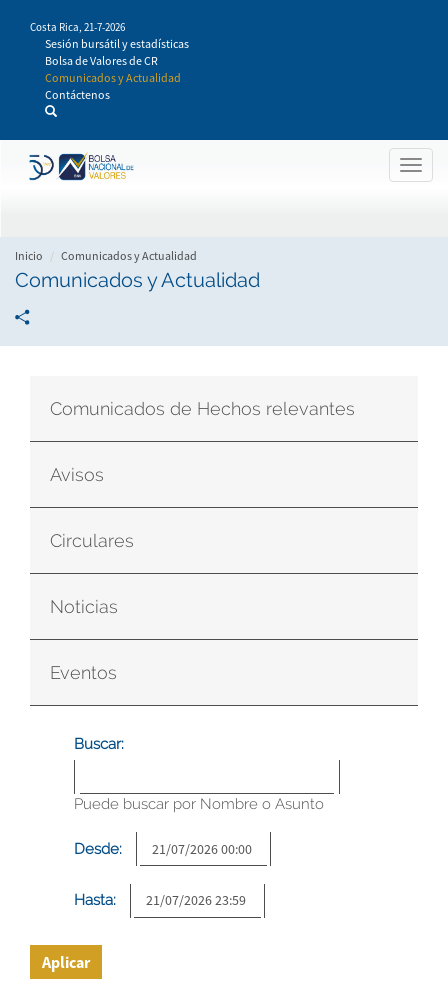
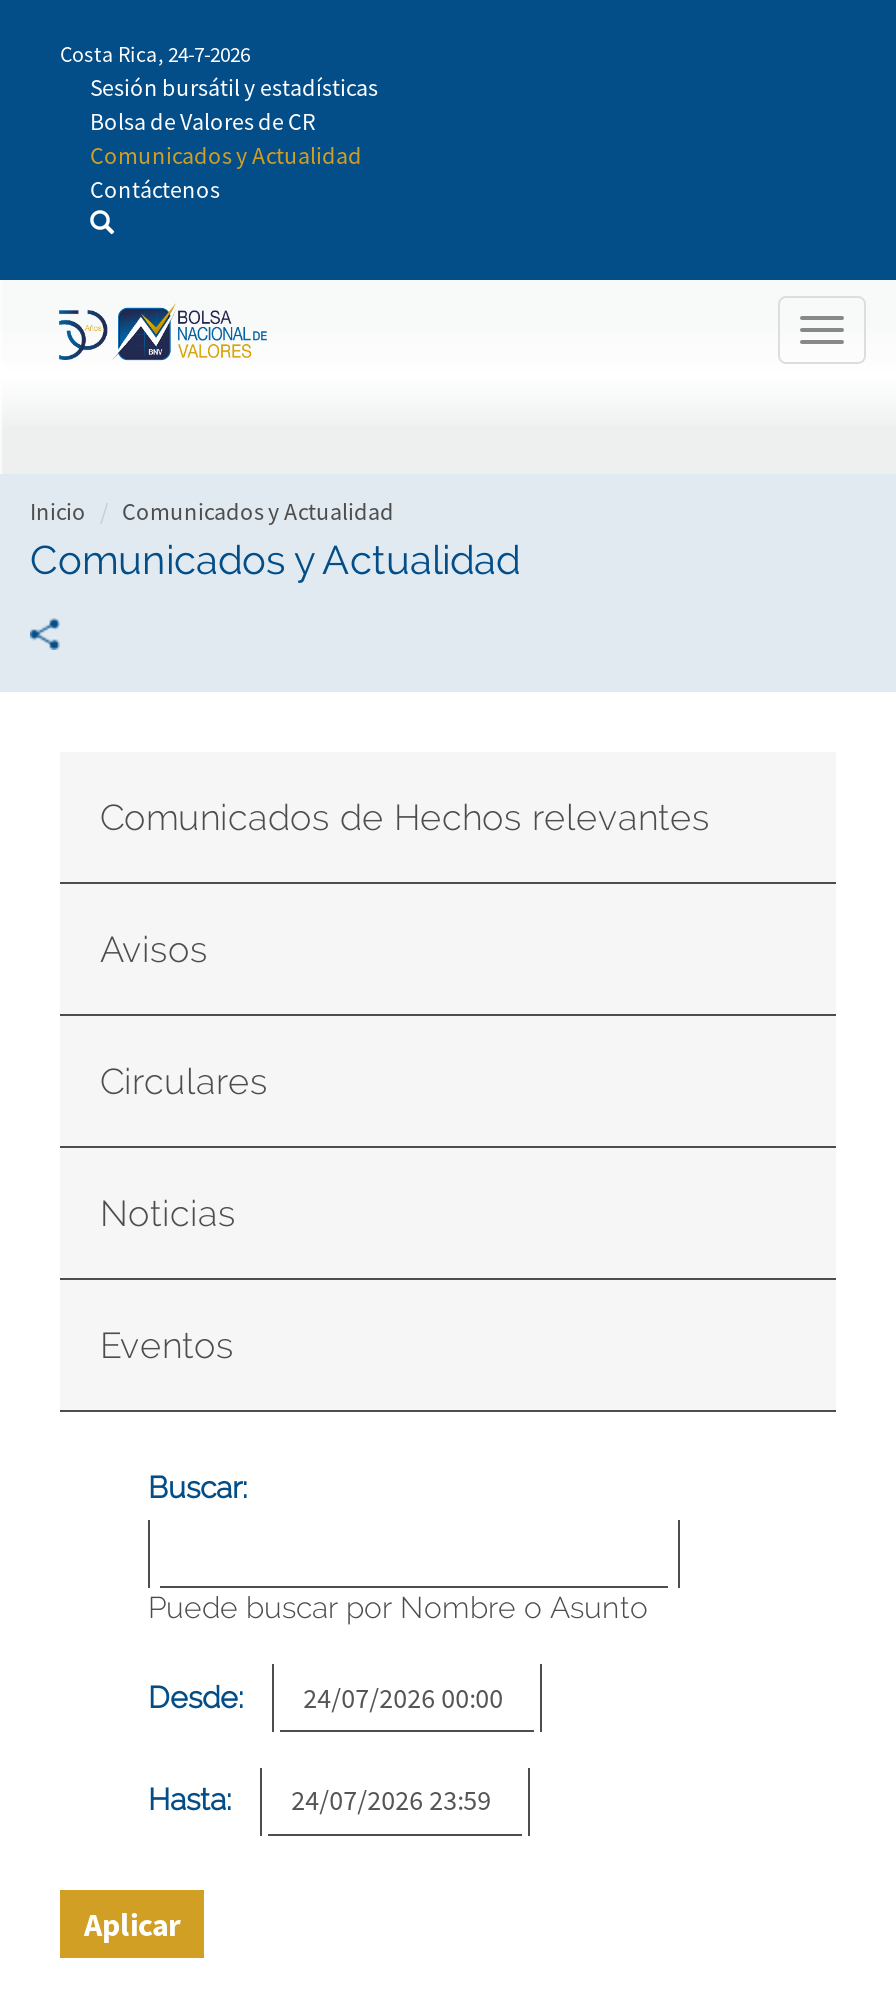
- Costa Rica, 21-7-2026
+ Costa Rica, 24-7-2026
